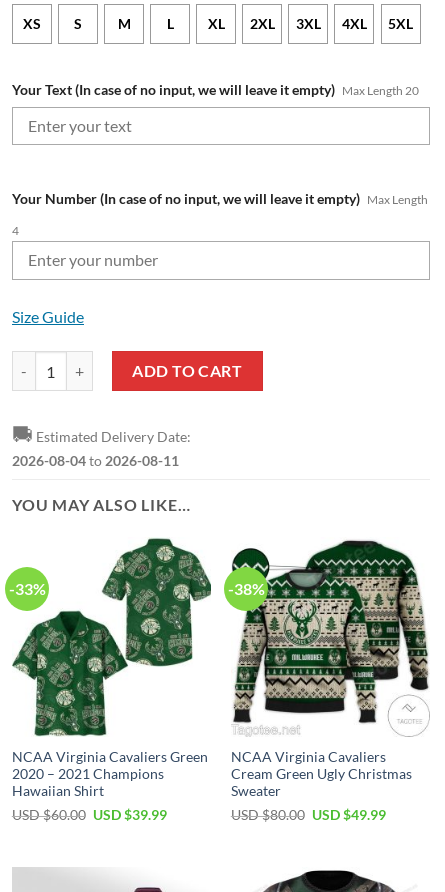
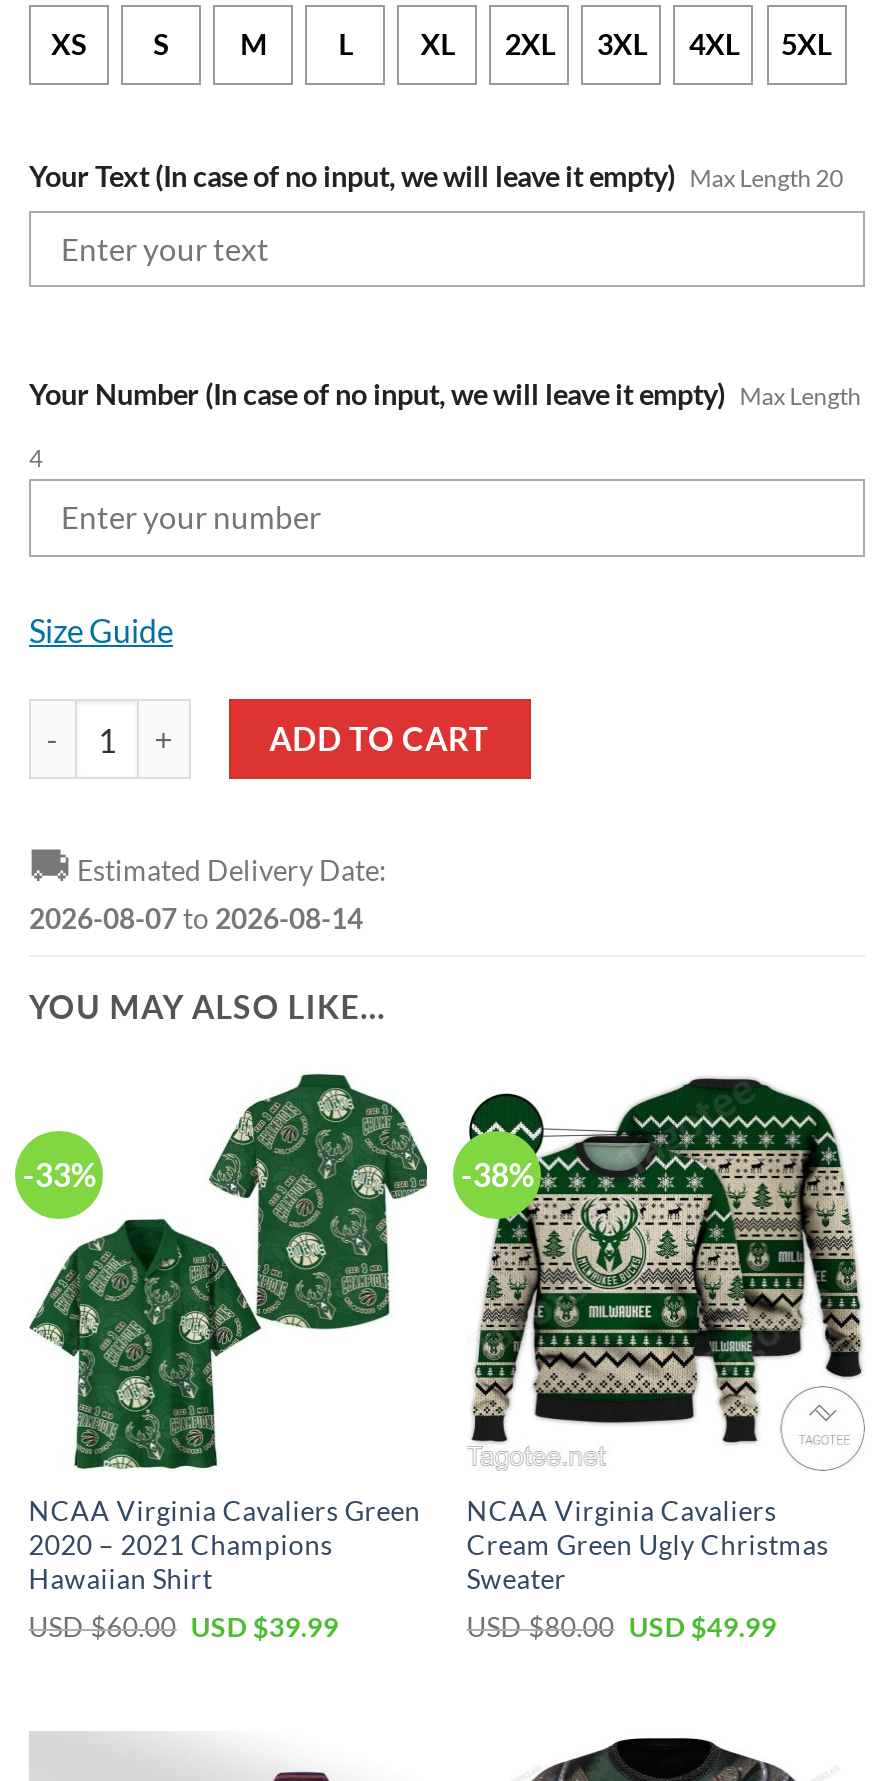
- 2026-08-04 to 2026-08-11
+ 2026-08-07 to 2026-08-14
